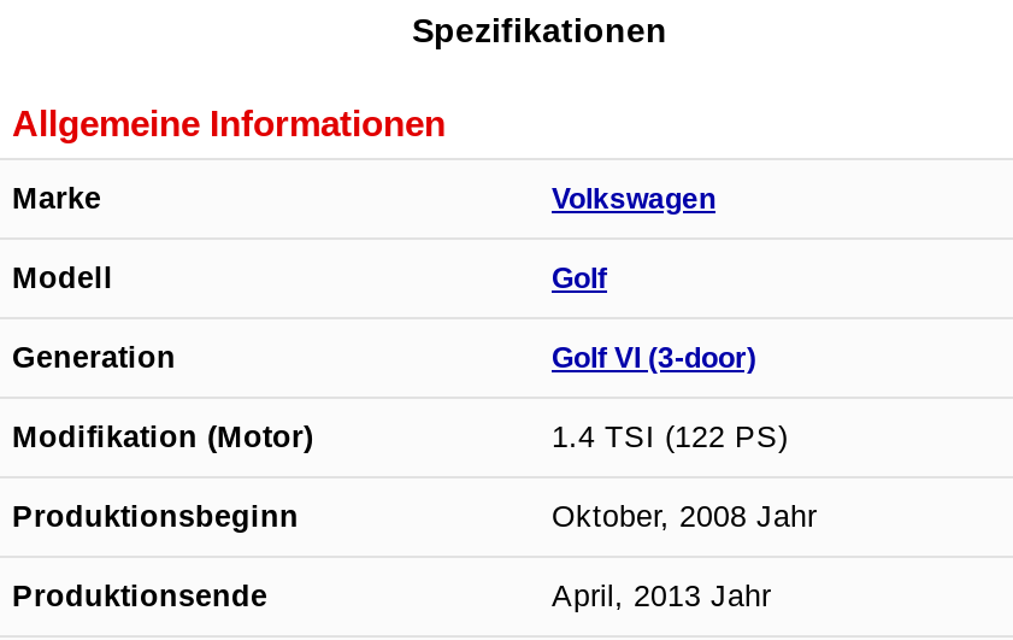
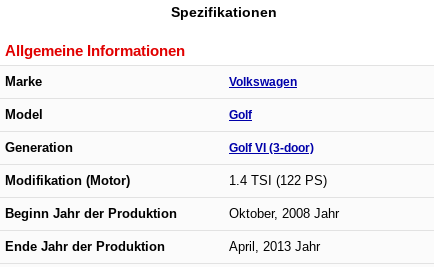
- Modell
+ Model

- Produktionsbeginn
+ Beginn Jahr der Produktion

- Produktionsende
+ Ende Jahr der Produktion
